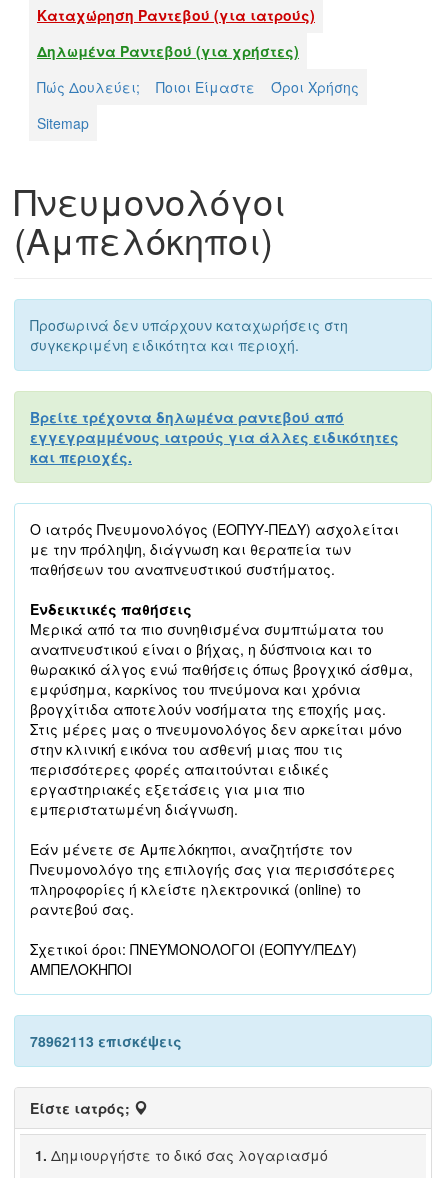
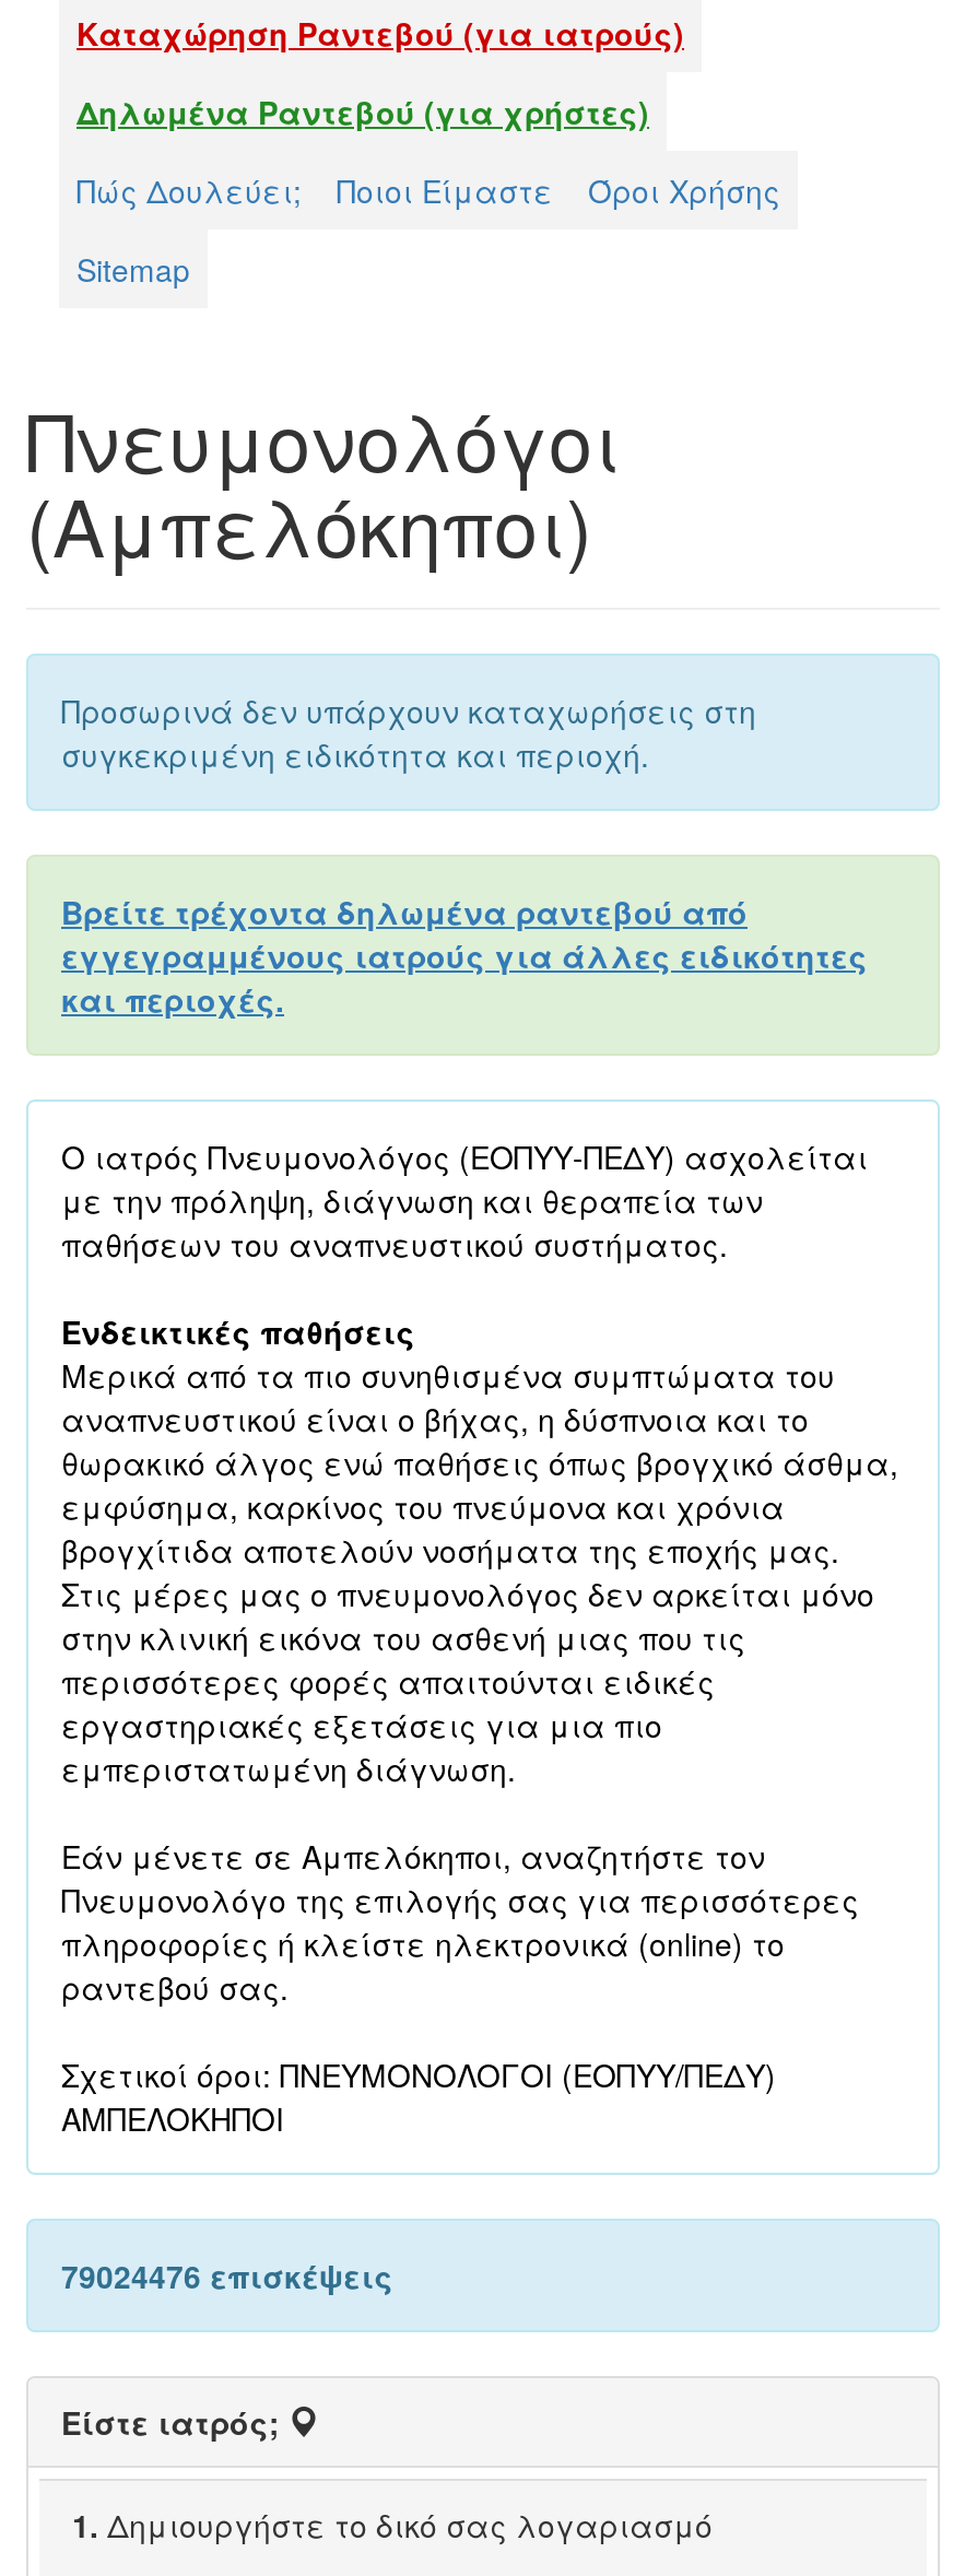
- 78962113 επισκέψεις
+ 79024476 επισκέψεις
